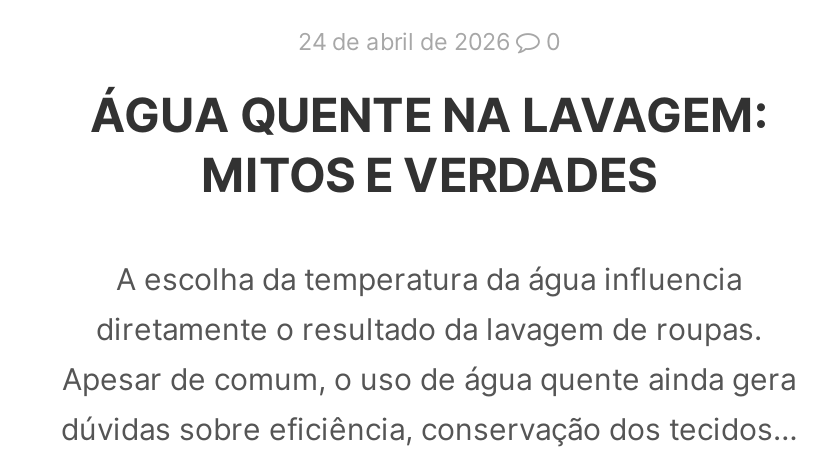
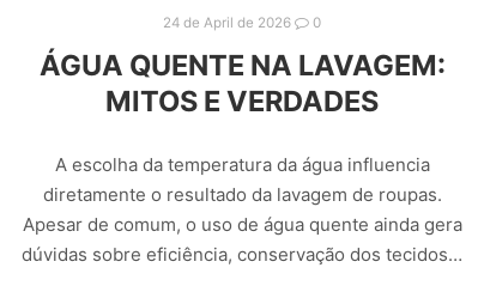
- 24 de abril de 2026 0
+ 24 de April de 2026 0
